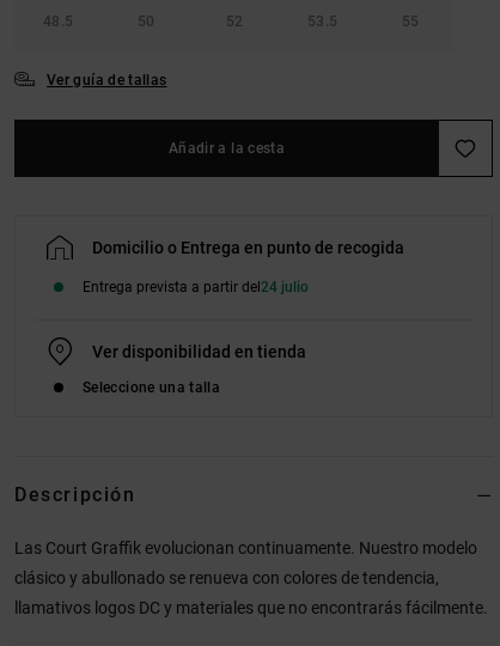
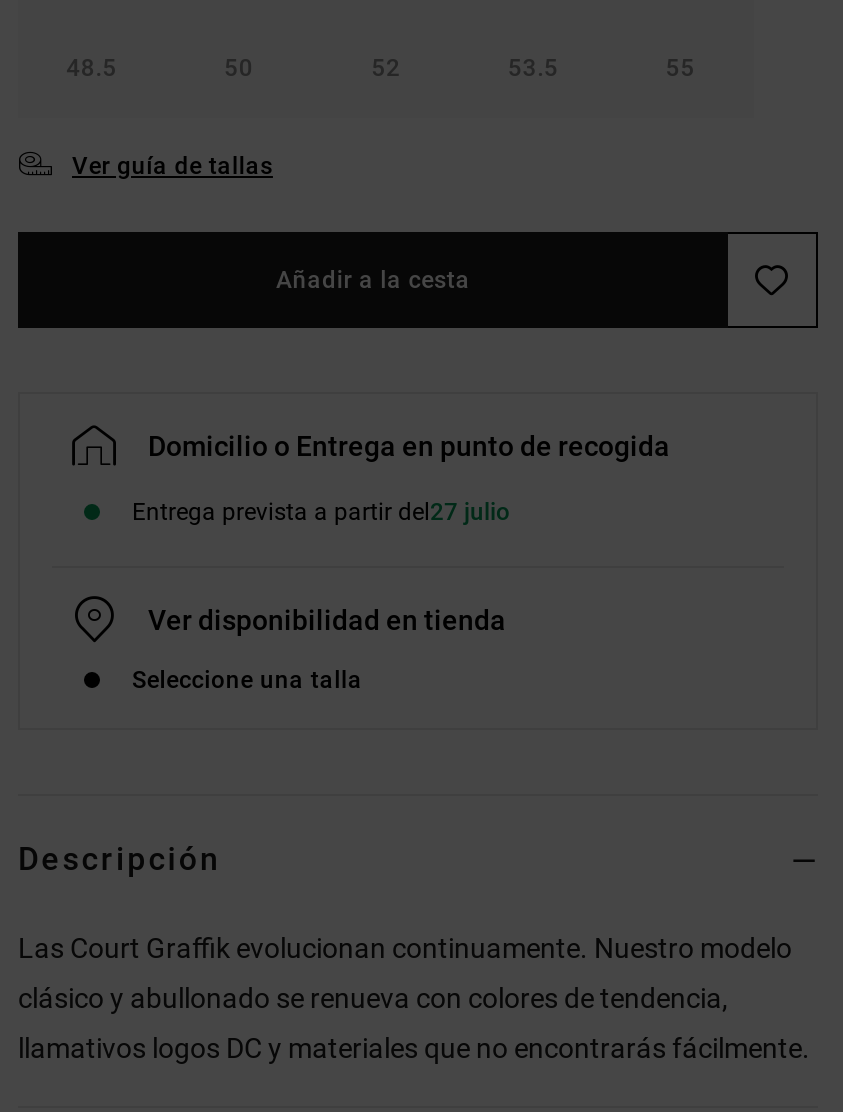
- Entrega prevista a partir del24 julio
+ Entrega prevista a partir del27 julio
